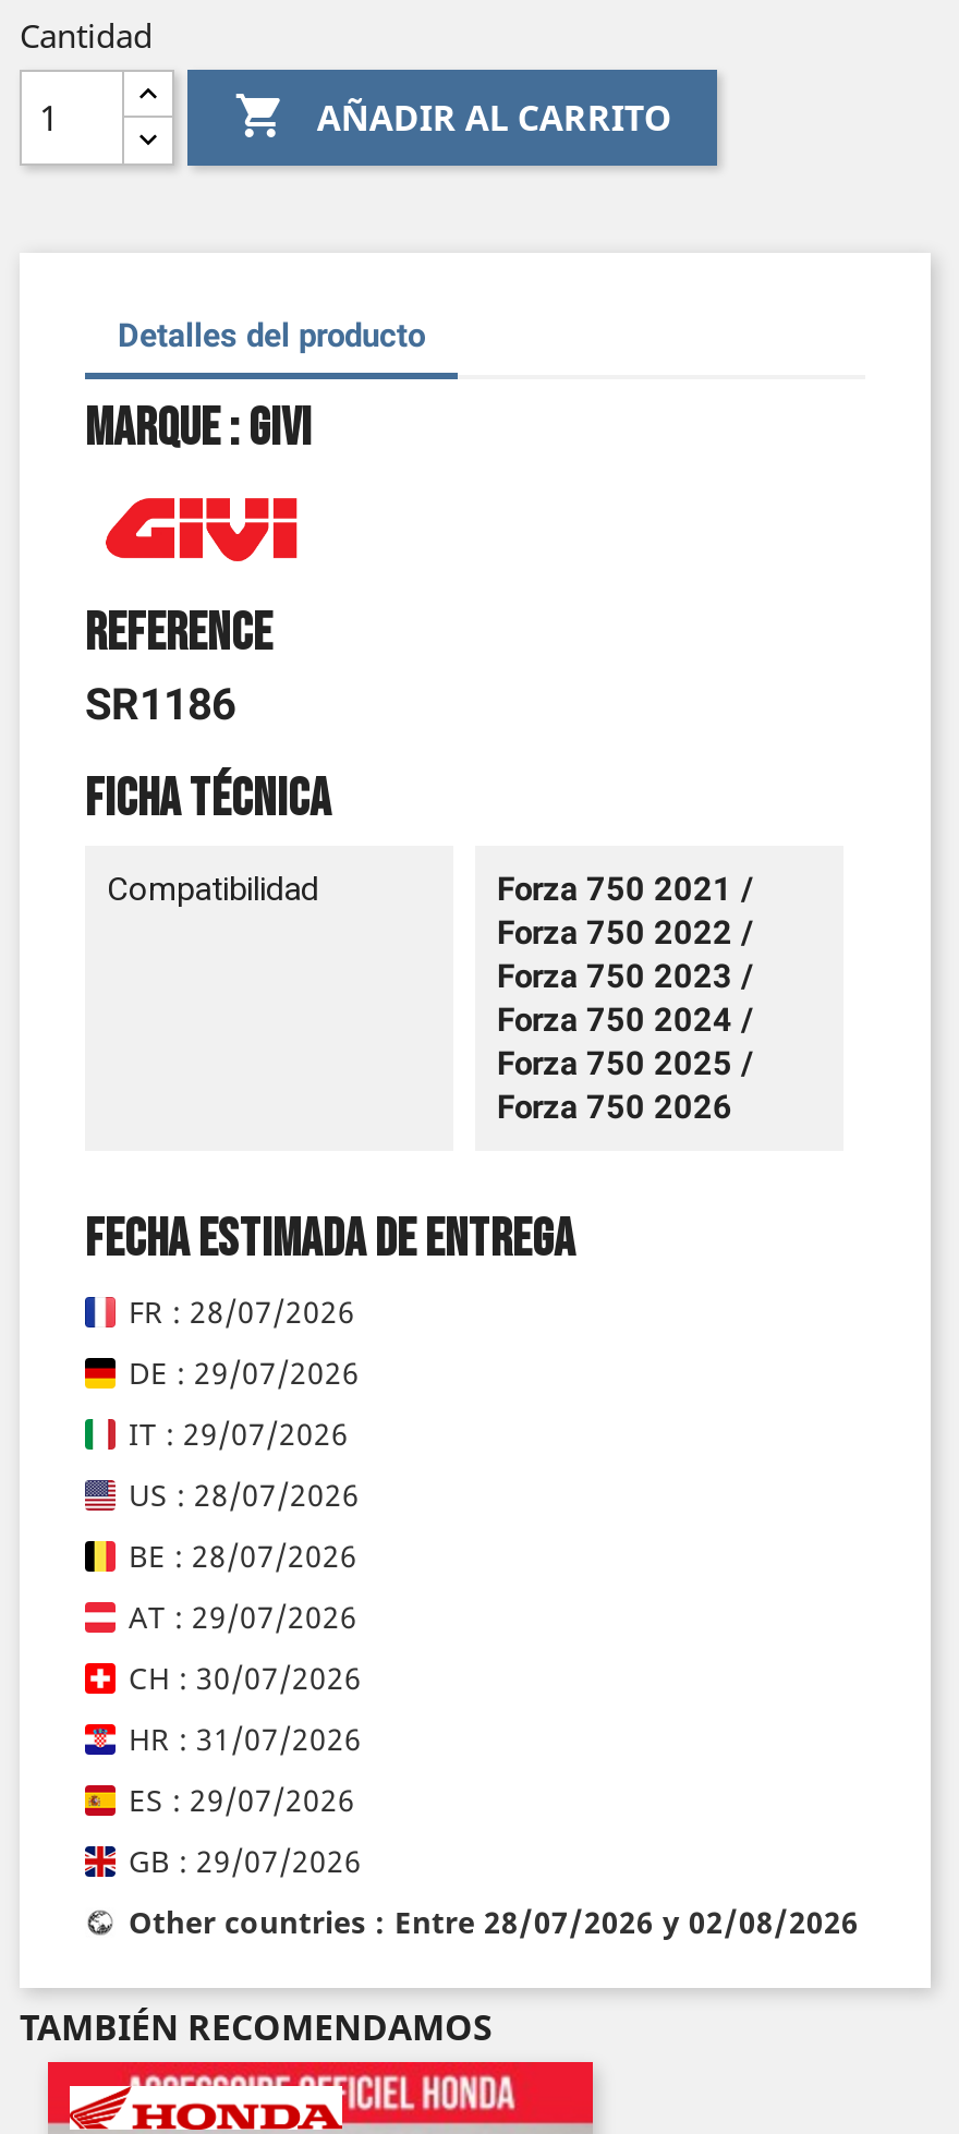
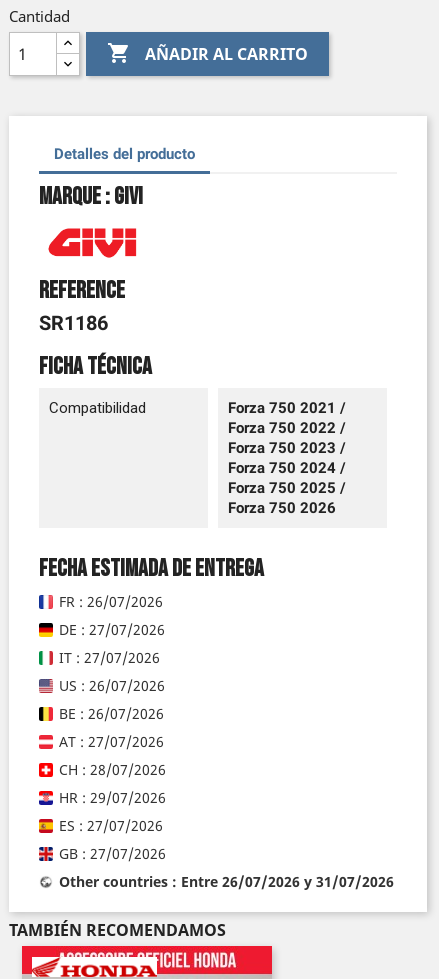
- FR : 28/07/2026
+ FR : 26/07/2026

- DE : 29/07/2026
+ DE : 27/07/2026

- IT : 29/07/2026
+ IT : 27/07/2026

- US : 28/07/2026
+ US : 26/07/2026

- BE : 28/07/2026
+ BE : 26/07/2026

- AT : 29/07/2026
+ AT : 27/07/2026

- CH : 30/07/2026
+ CH : 28/07/2026

- HR : 31/07/2026
+ HR : 29/07/2026

- ES : 29/07/2026
+ ES : 27/07/2026

- GB : 29/07/2026
+ GB : 27/07/2026

- Other countries : Entre 28/07/2026 y 02/08/2026
+ Other countries : Entre 26/07/2026 y 31/07/2026
